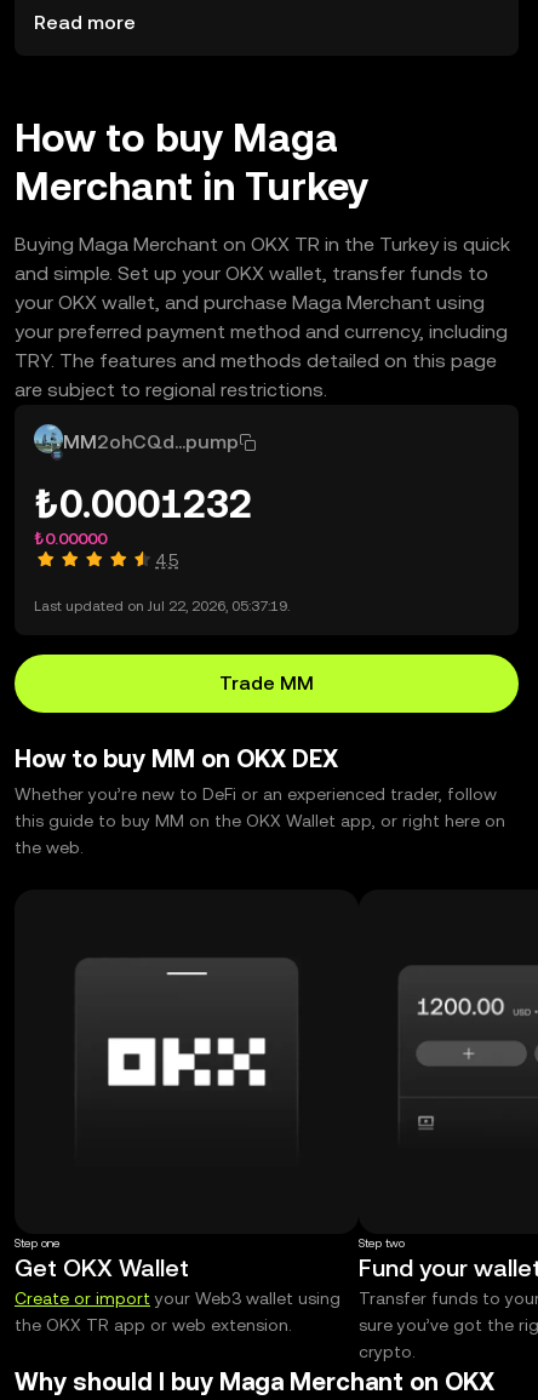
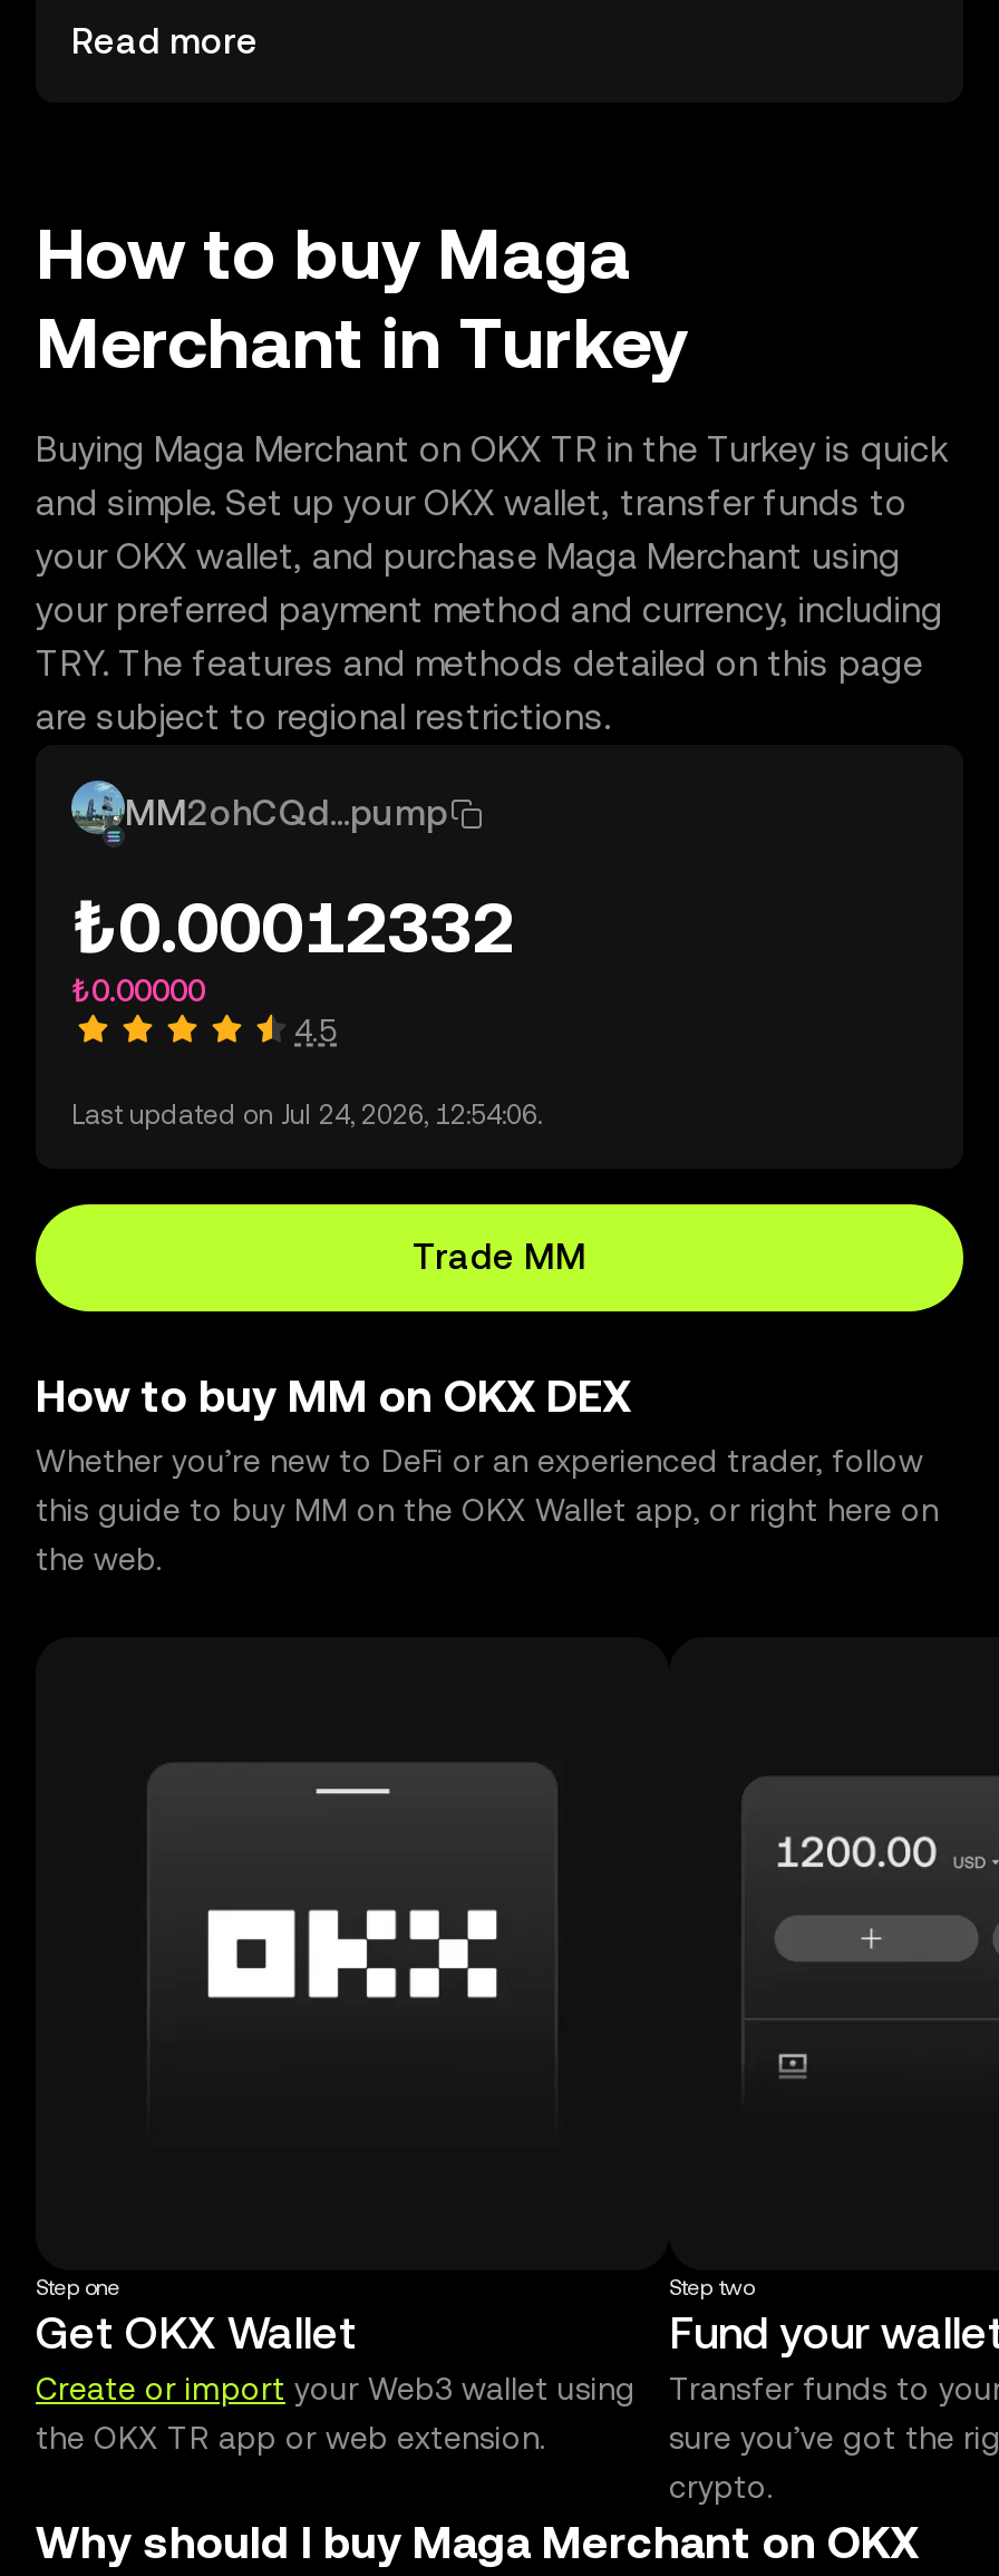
- ₺0.0001232
+ ₺0.00012332

- Last updated on Jul 22, 2026, 05:37:19.
+ Last updated on Jul 24, 2026, 12:54:06.
